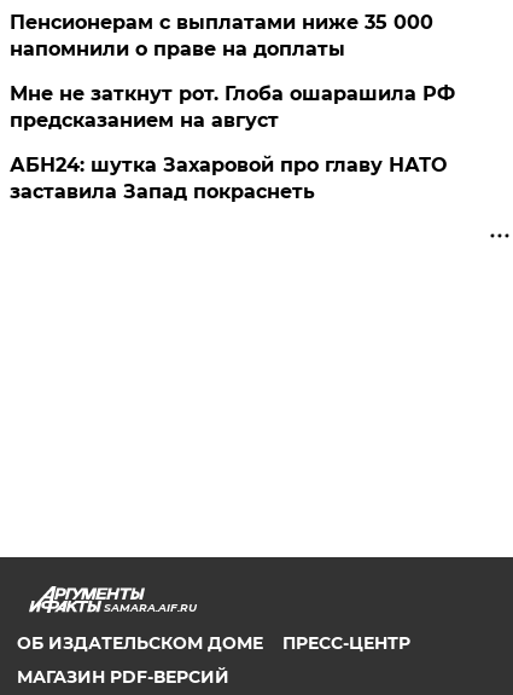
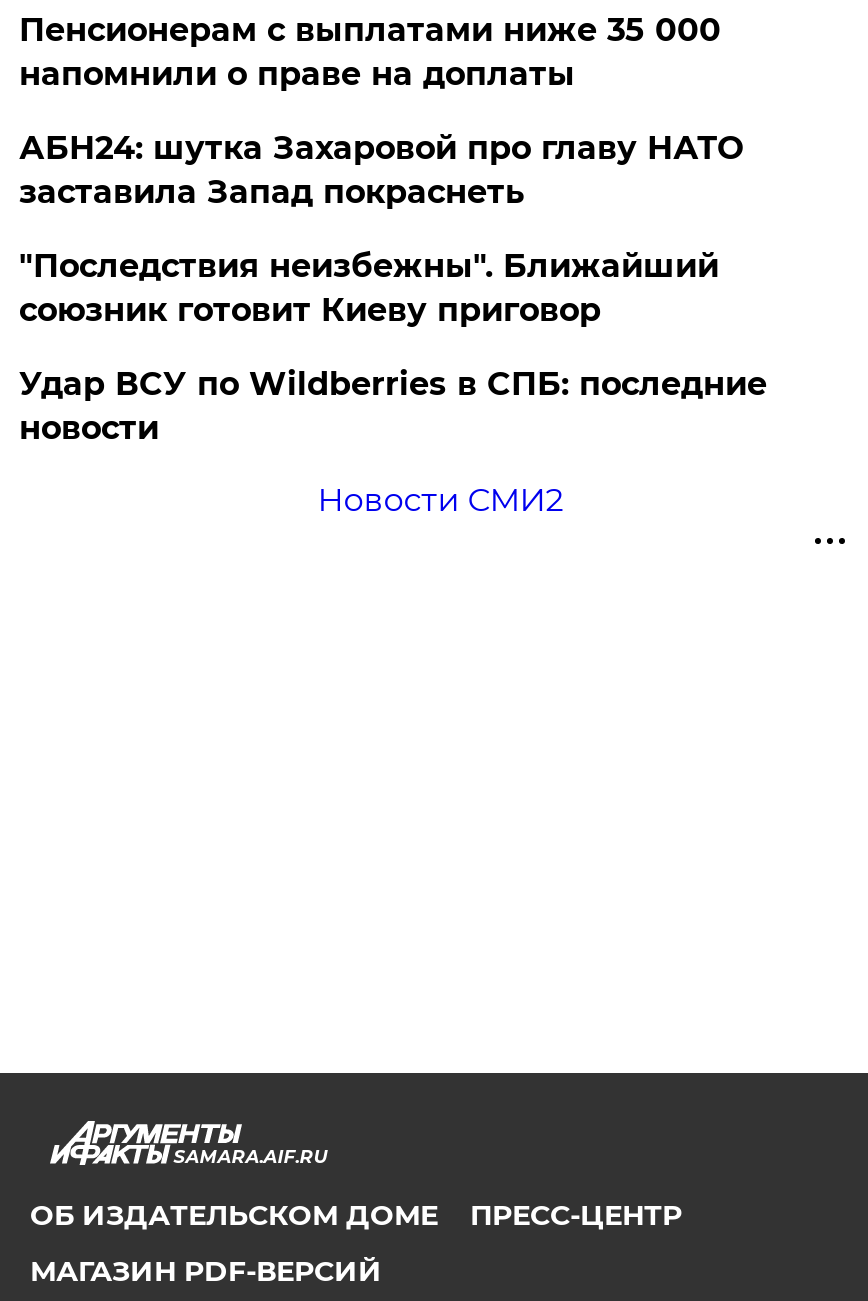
- Мне не заткнут рот. Глоба ошарашила РФ
- предсказанием на август

moved up: АБН24: шутка Захаровой про главу НАТО | заставила Запад покраснеть

+ "Последствия неизбежны". Ближайший
+ союзник готовит Киеву приговор
+ Удар ВСУ по Wildberries в СПБ: последние
+ новости
+ Новости СМИ2
